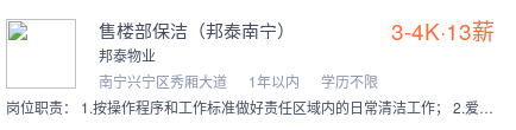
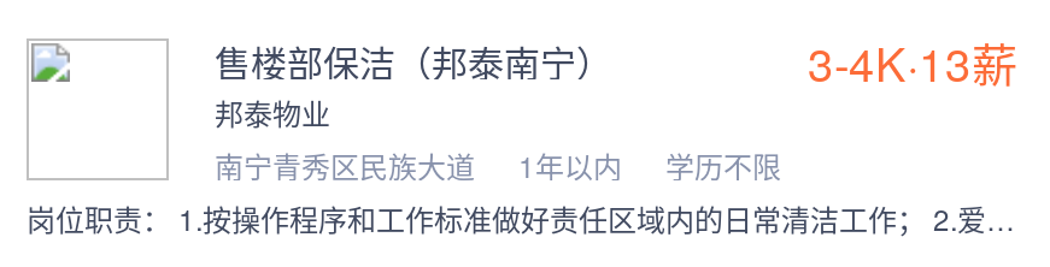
- 南宁兴宁区秀厢大道
+ 南宁青秀区民族大道
